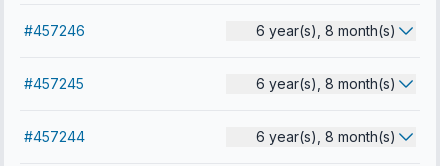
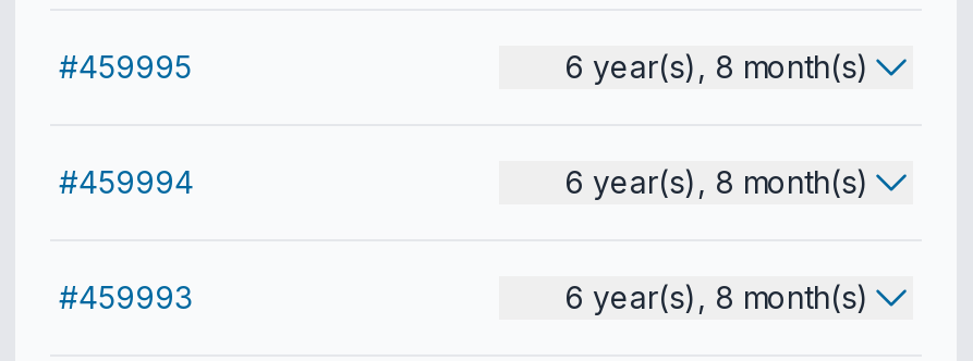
- #457246
+ #459995

- #457245
+ #459994

- #457244
+ #459993
